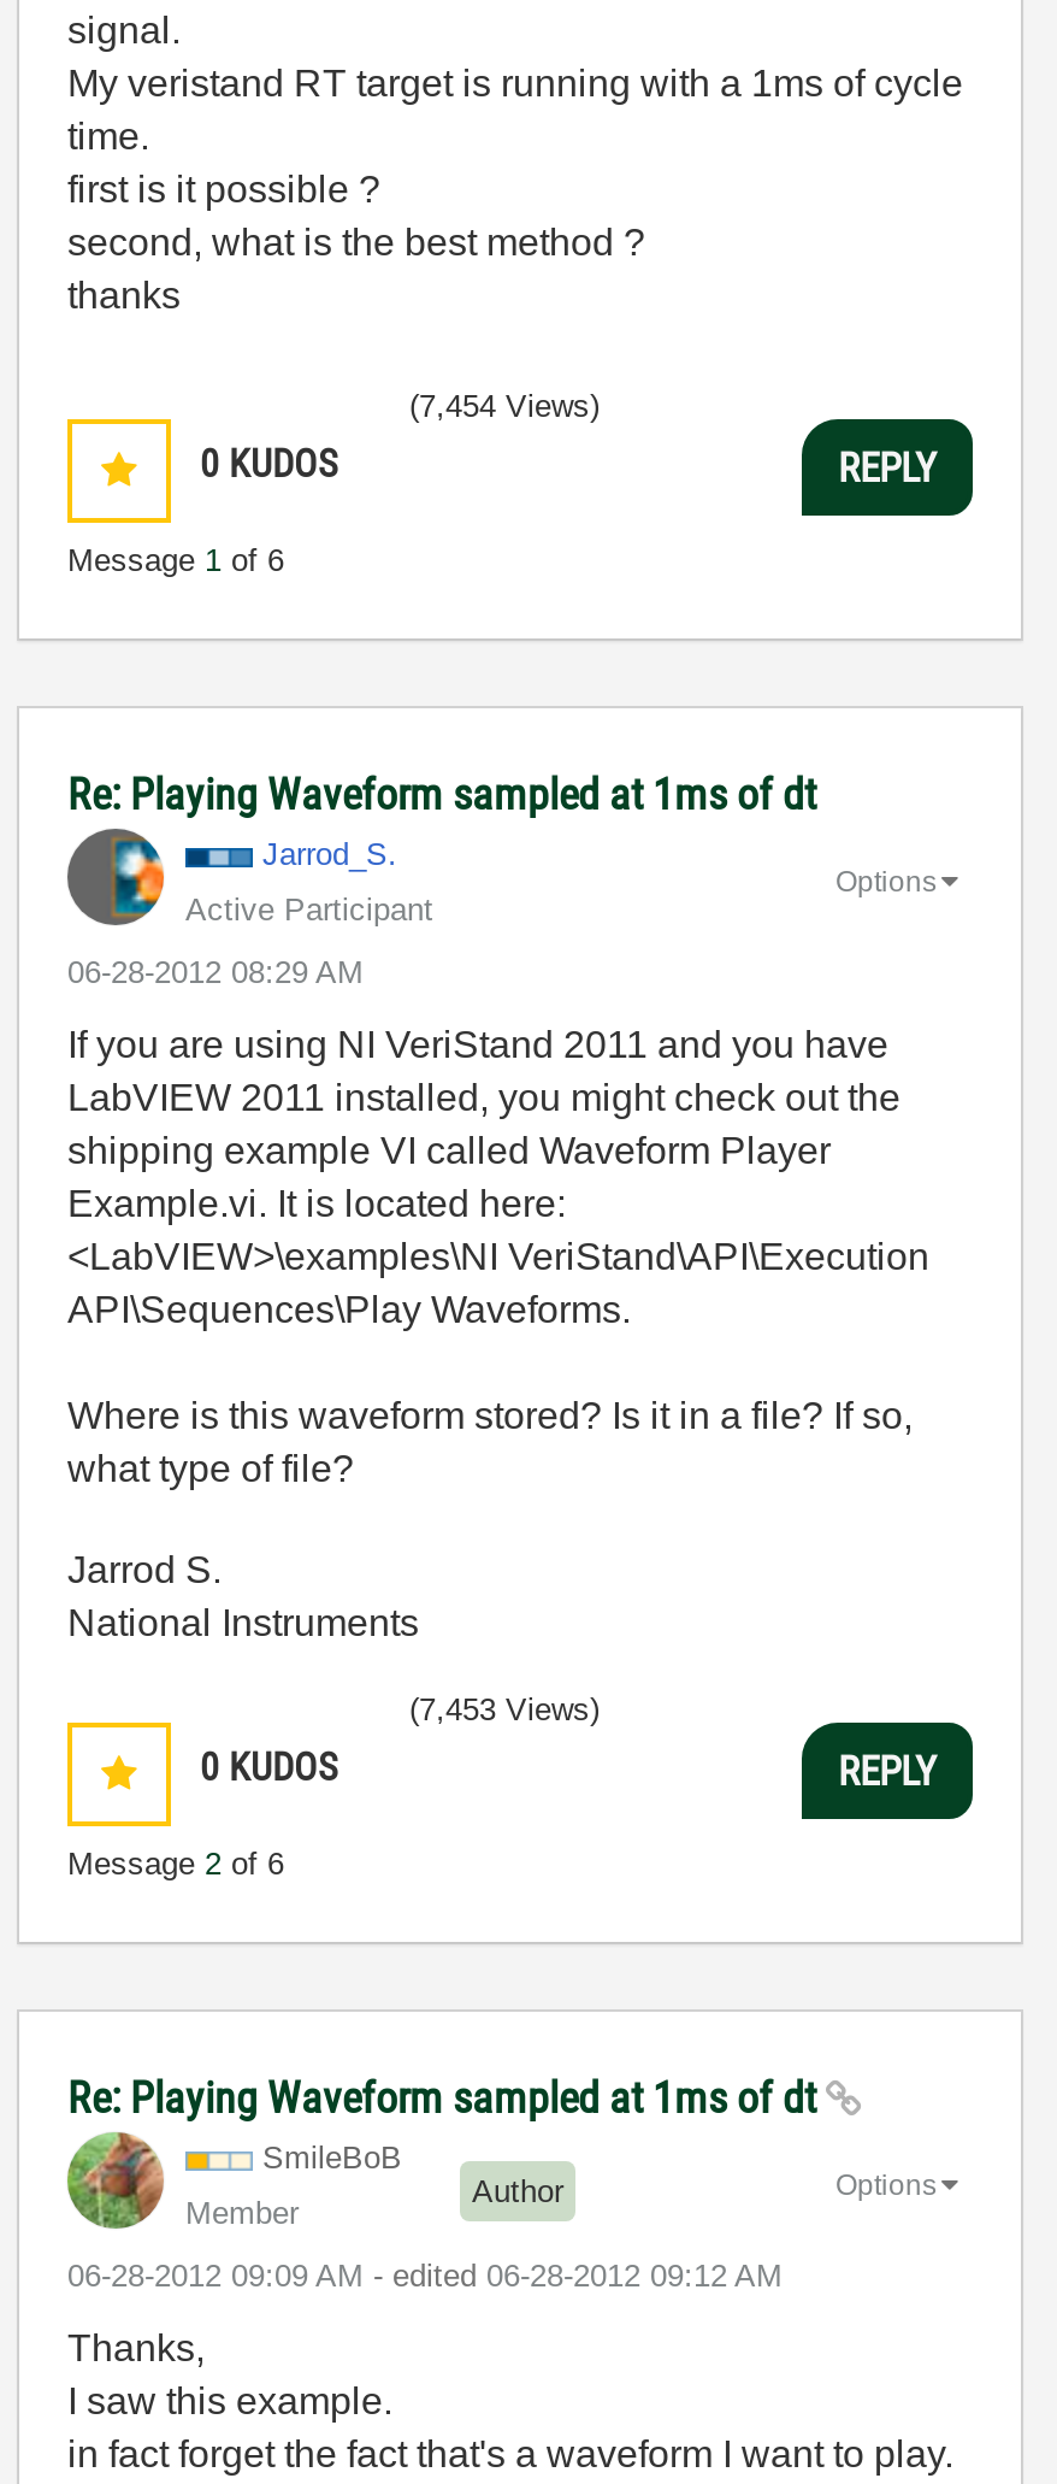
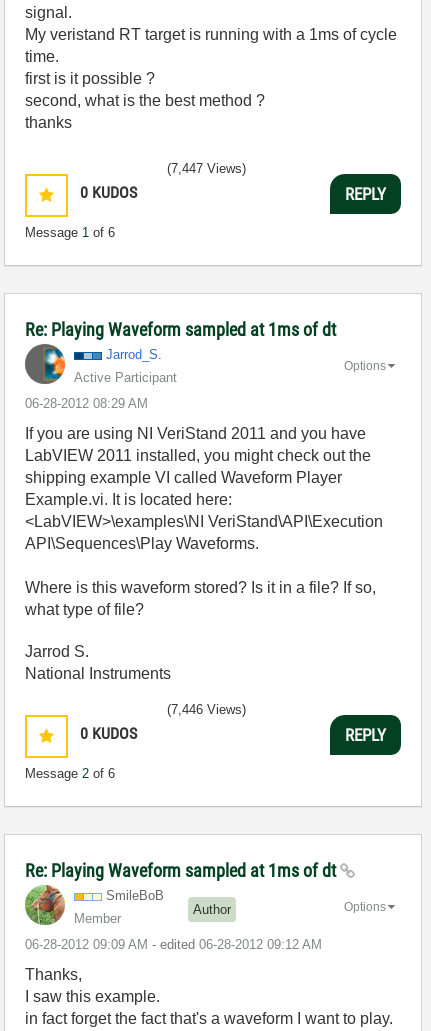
- (7,454 Views)
+ (7,447 Views)

- (7,453 Views)
+ (7,446 Views)
